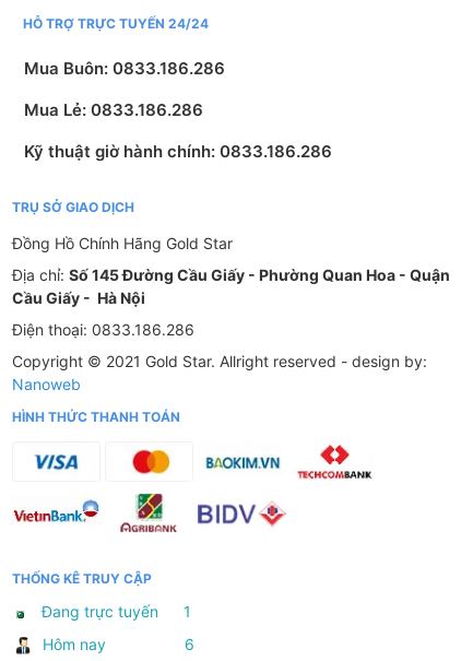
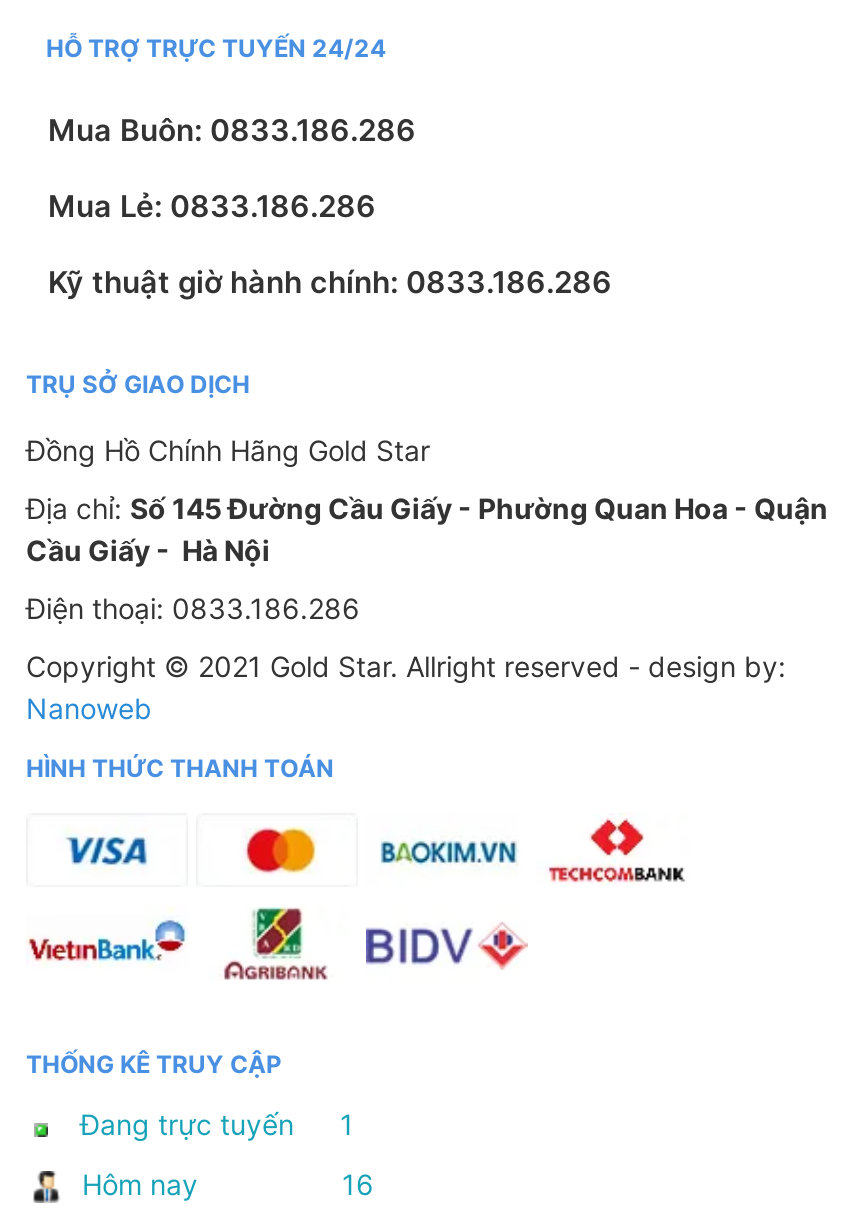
- 6
+ 16
